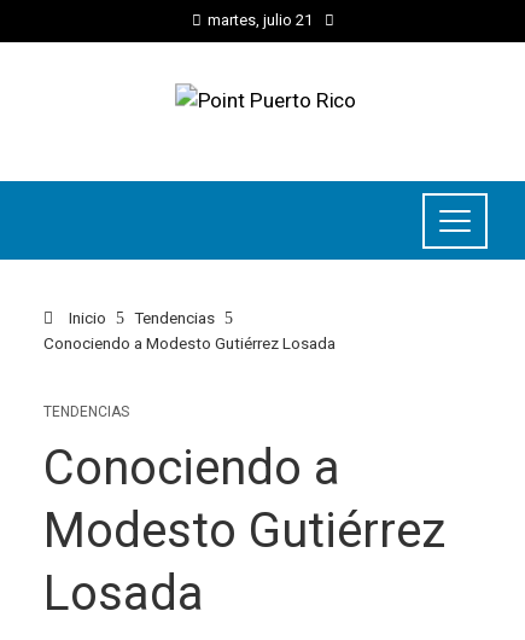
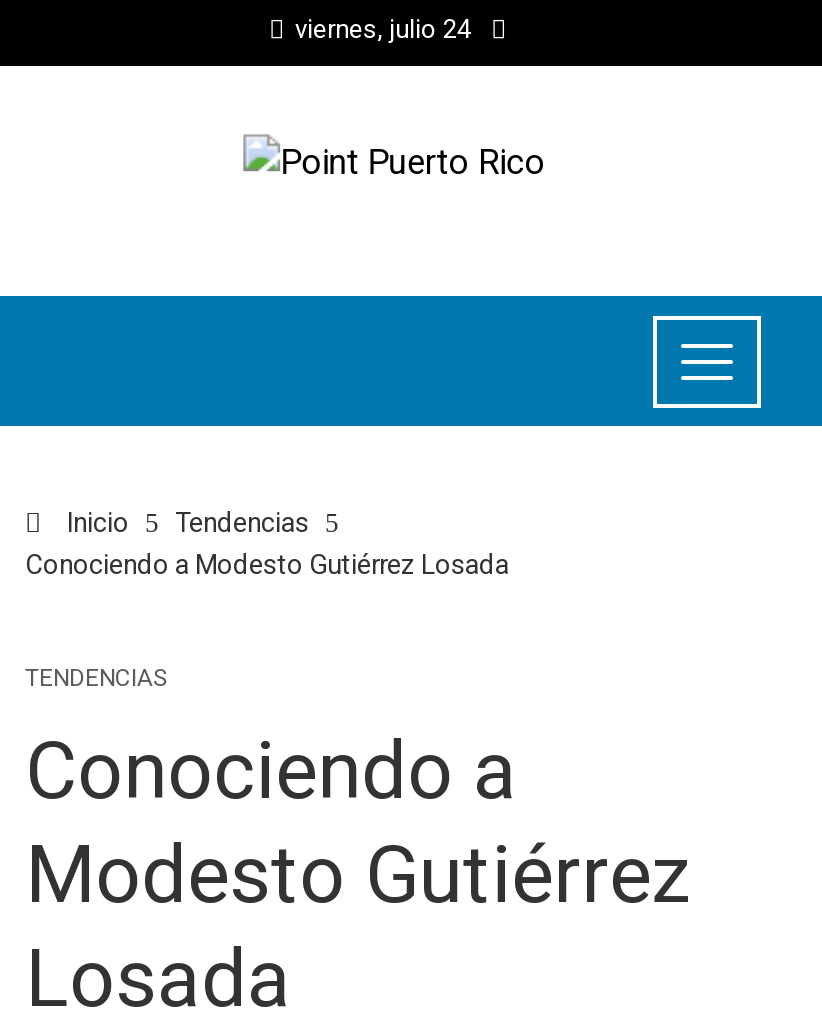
- martes, julio 21
+ viernes, julio 24
